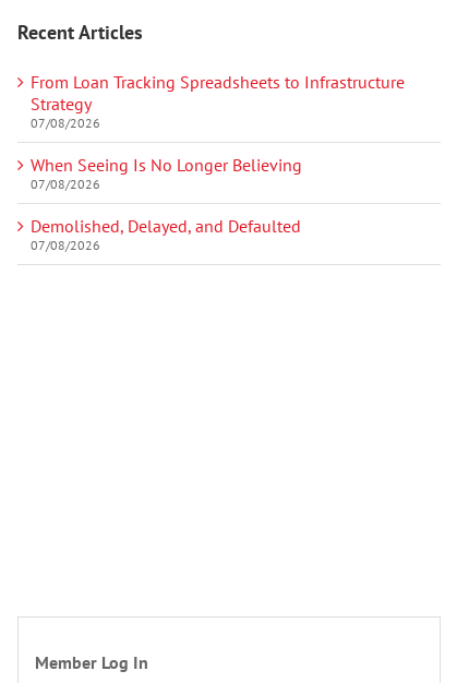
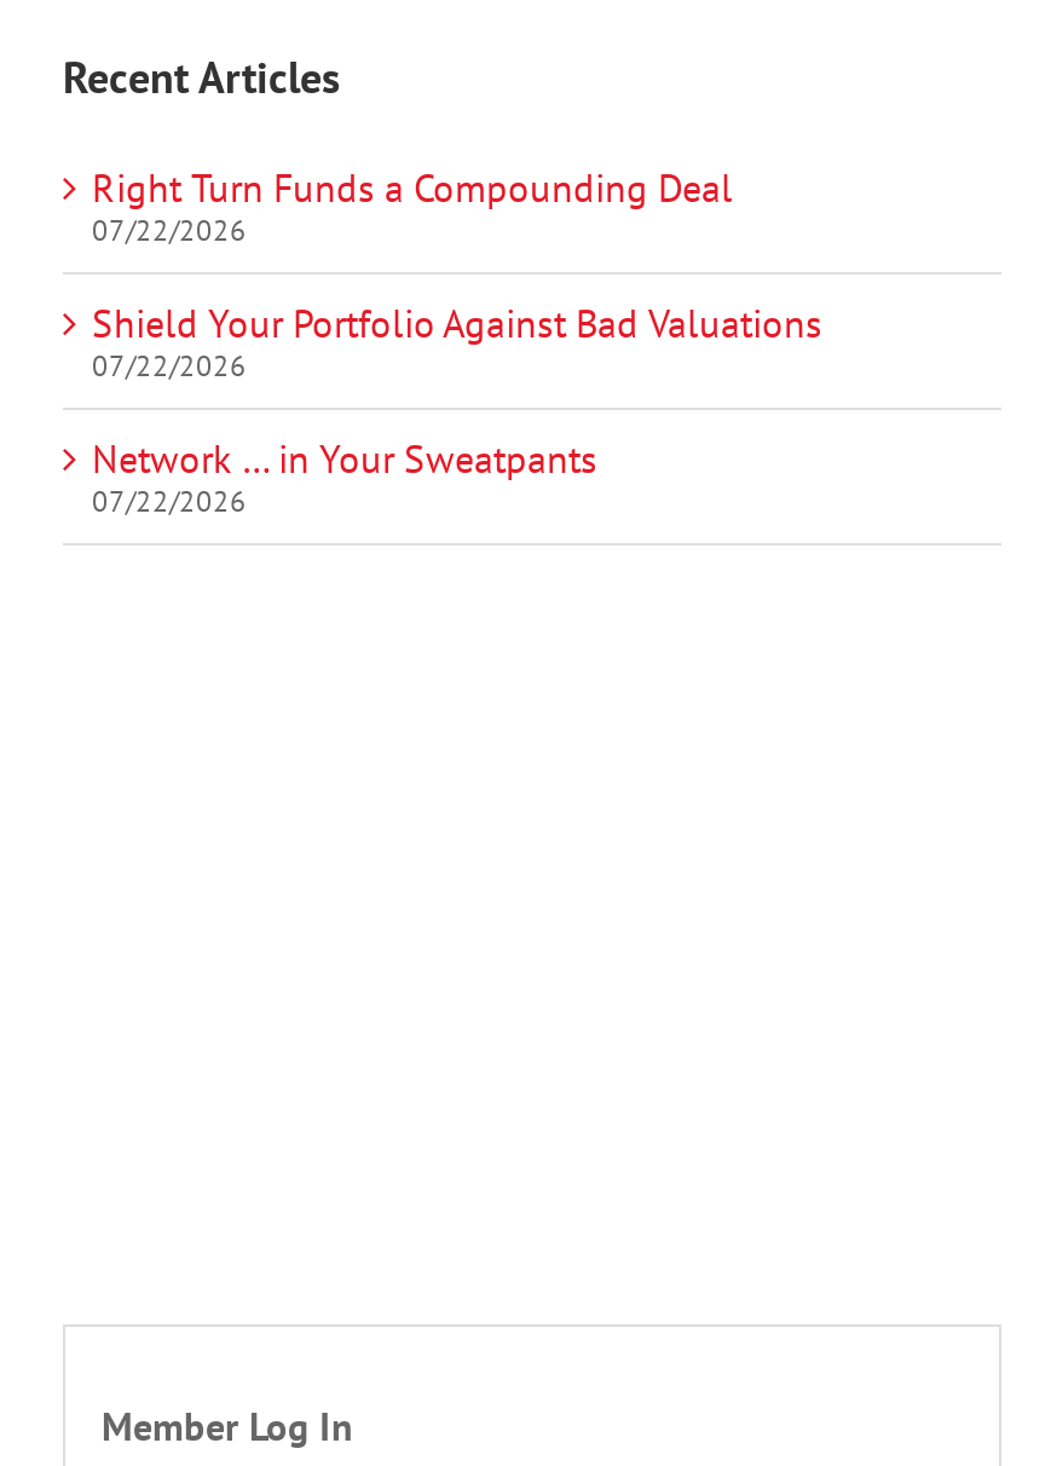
- From Loan Tracking Spreadsheets to Infrastructure
- Strategy
- 07/08/2026
+ Right Turn Funds a Compounding Deal
+ 07/22/2026

- When Seeing Is No Longer Believing
- 07/08/2026
+ Shield Your Portfolio Against Bad Valuations
+ 07/22/2026

- Demolished, Delayed, and Defaulted
- 07/08/2026
+ Network … in Your Sweatpants
+ 07/22/2026
